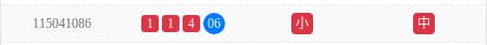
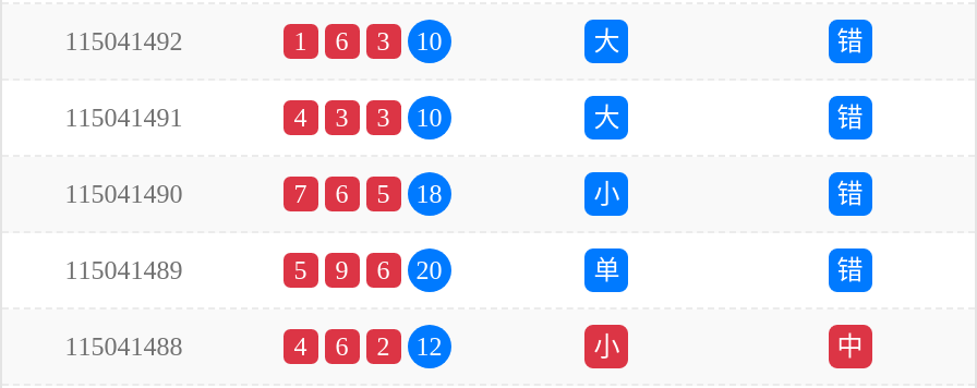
- 115041086
+ 115041492

- 1
+ 6
+ 3
+ 10
+ 大
+ 错
+ 115041491

- 06
+ 3
+ 3
+ 10
+ 大
+ 错
+ 115041490
+ 7
+ 6
+ 5
+ 18
+ 小
+ 错
+ 115041489
+ 5
+ 9
+ 6
+ 20
+ 单
+ 错
+ 115041488
+ 4
+ 6
+ 2
+ 12
